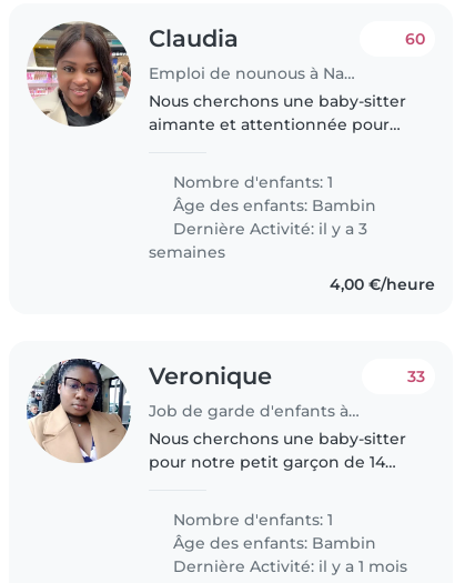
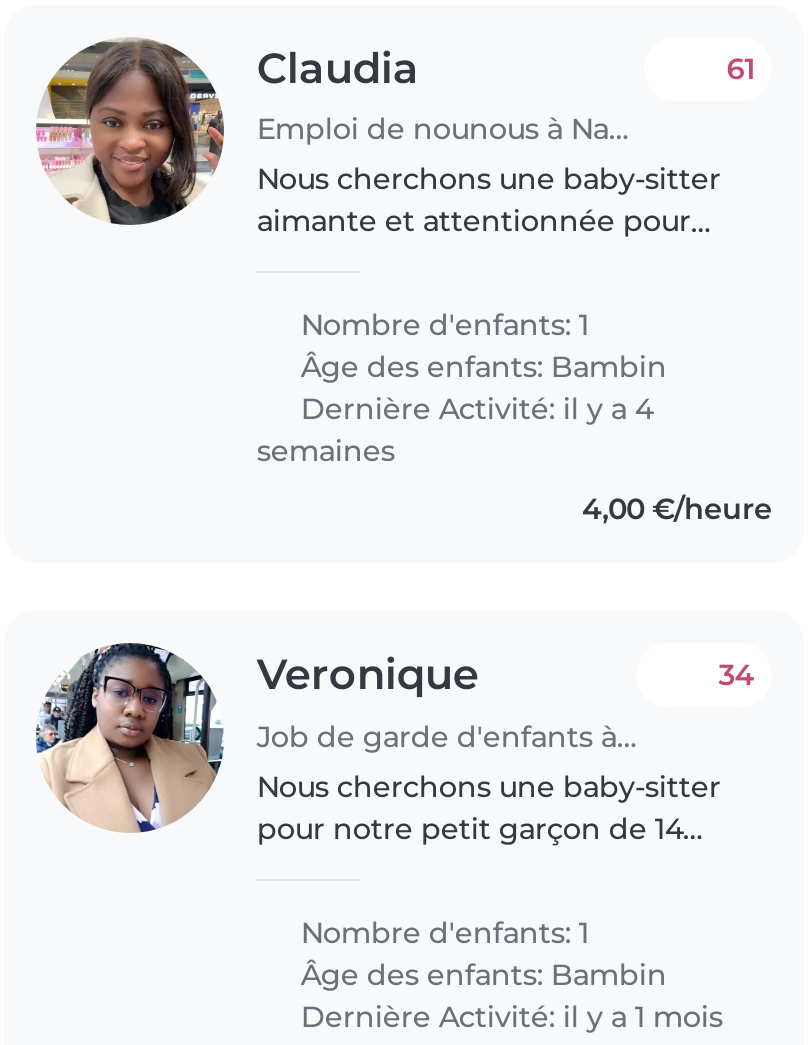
- 60
+ 61

- Dernière Activité: il y a 3
+ Dernière Activité: il y a 4

- 33
+ 34
